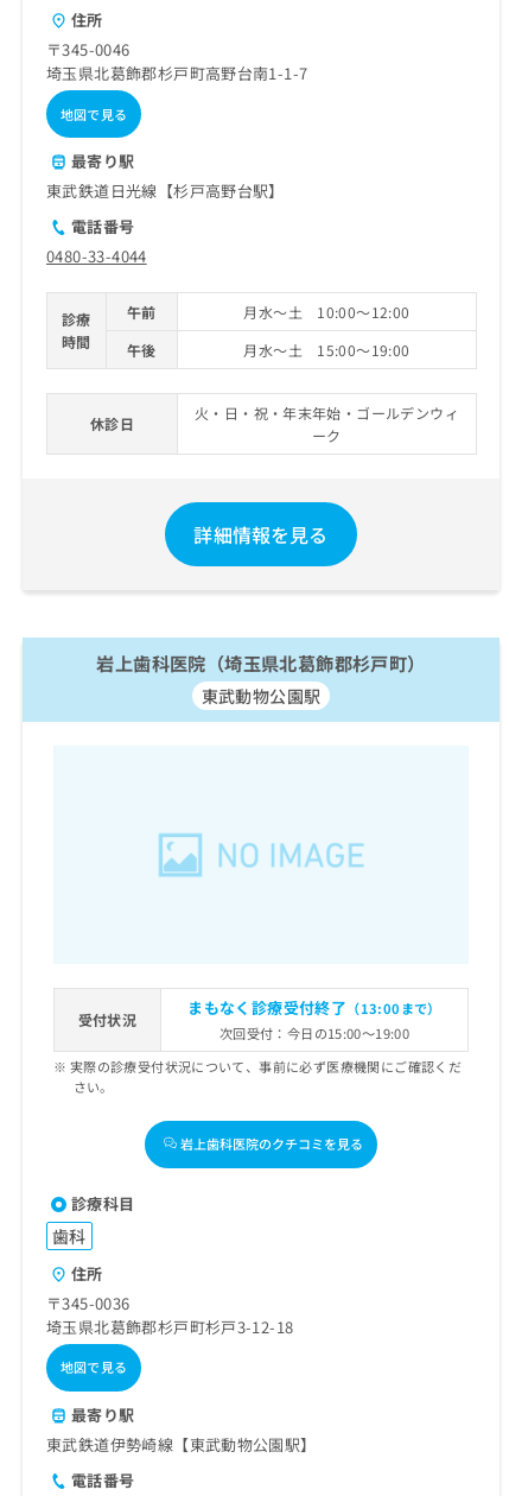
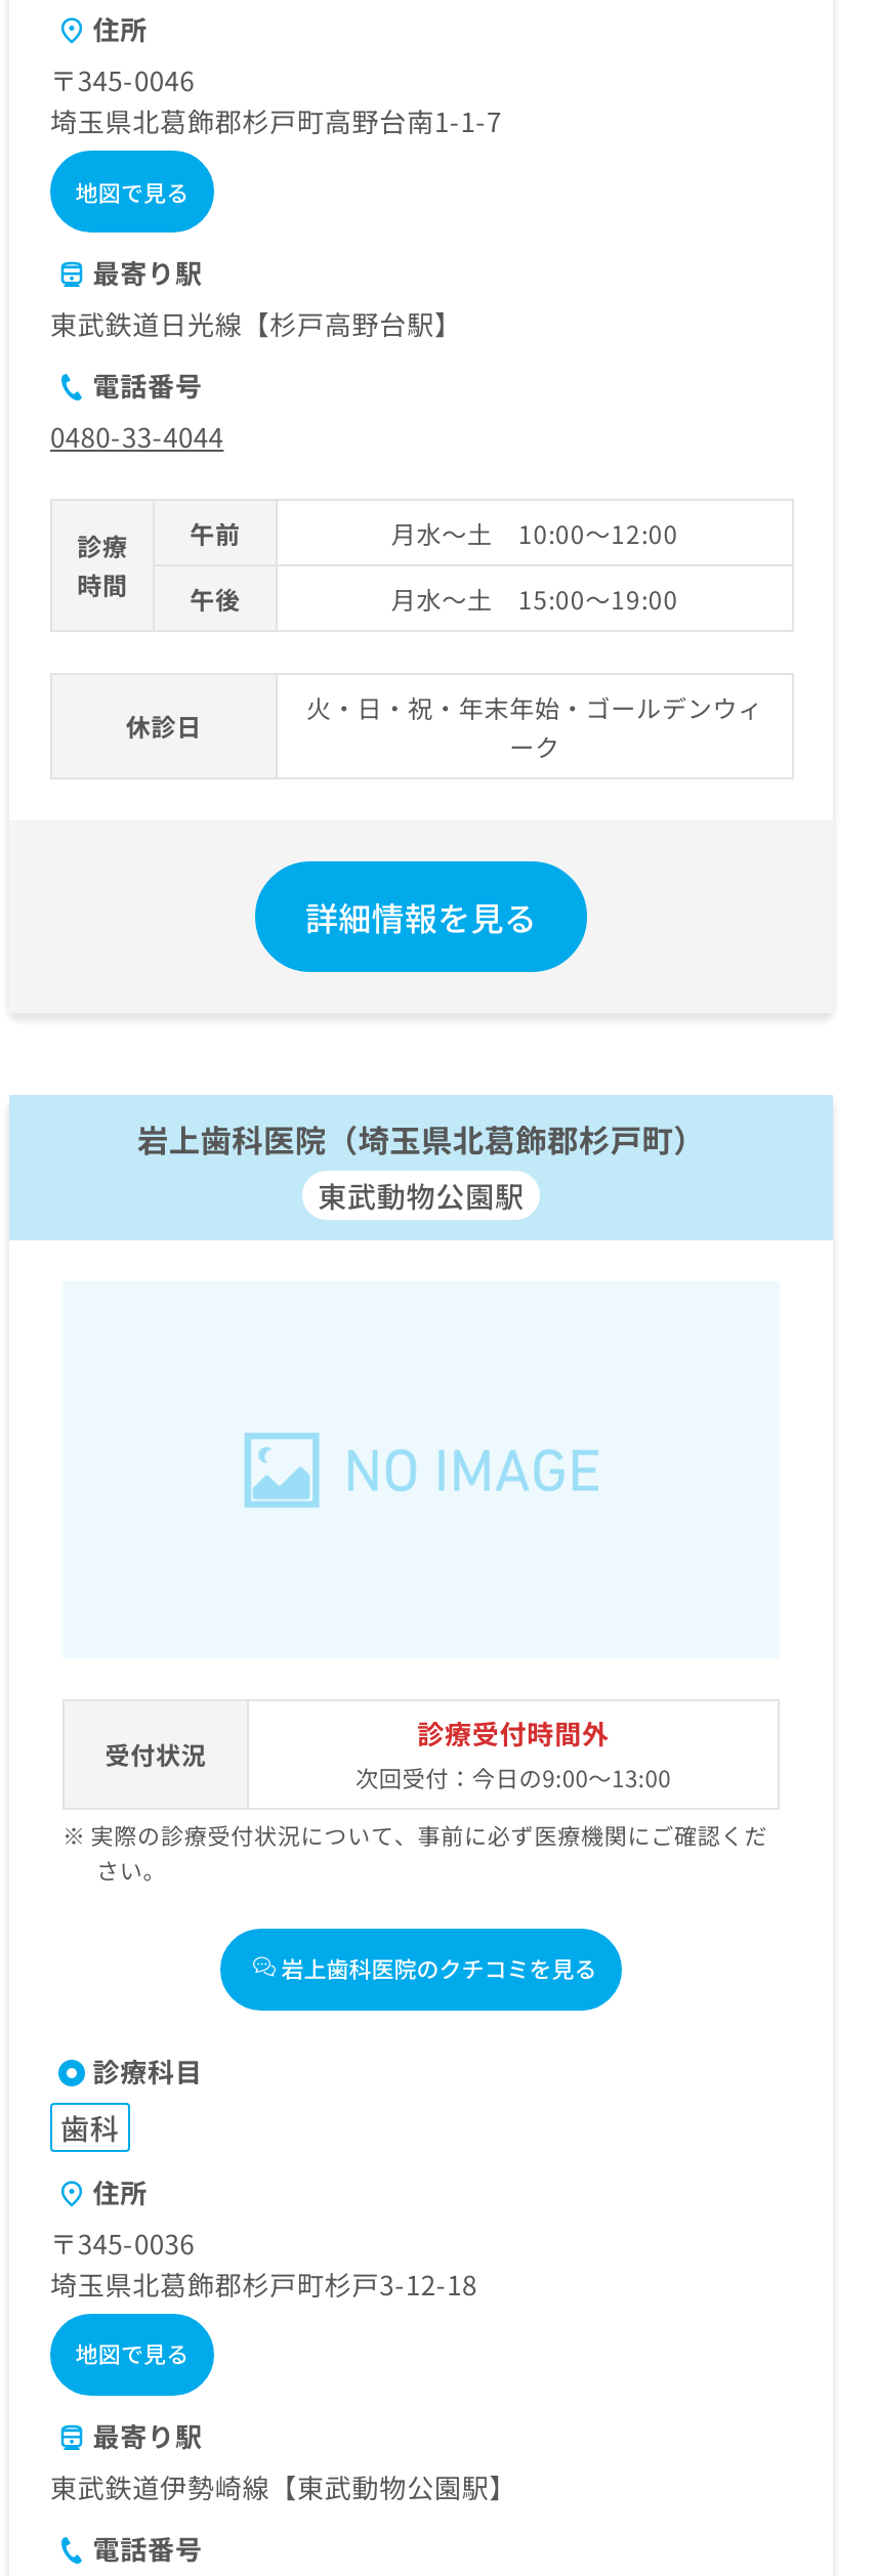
- まもなく診療受付終了（13:00まで）
- 次回受付：今日の15:00～19:00
+ 診療受付時間外
+ 次回受付：今日の9:00～13:00
